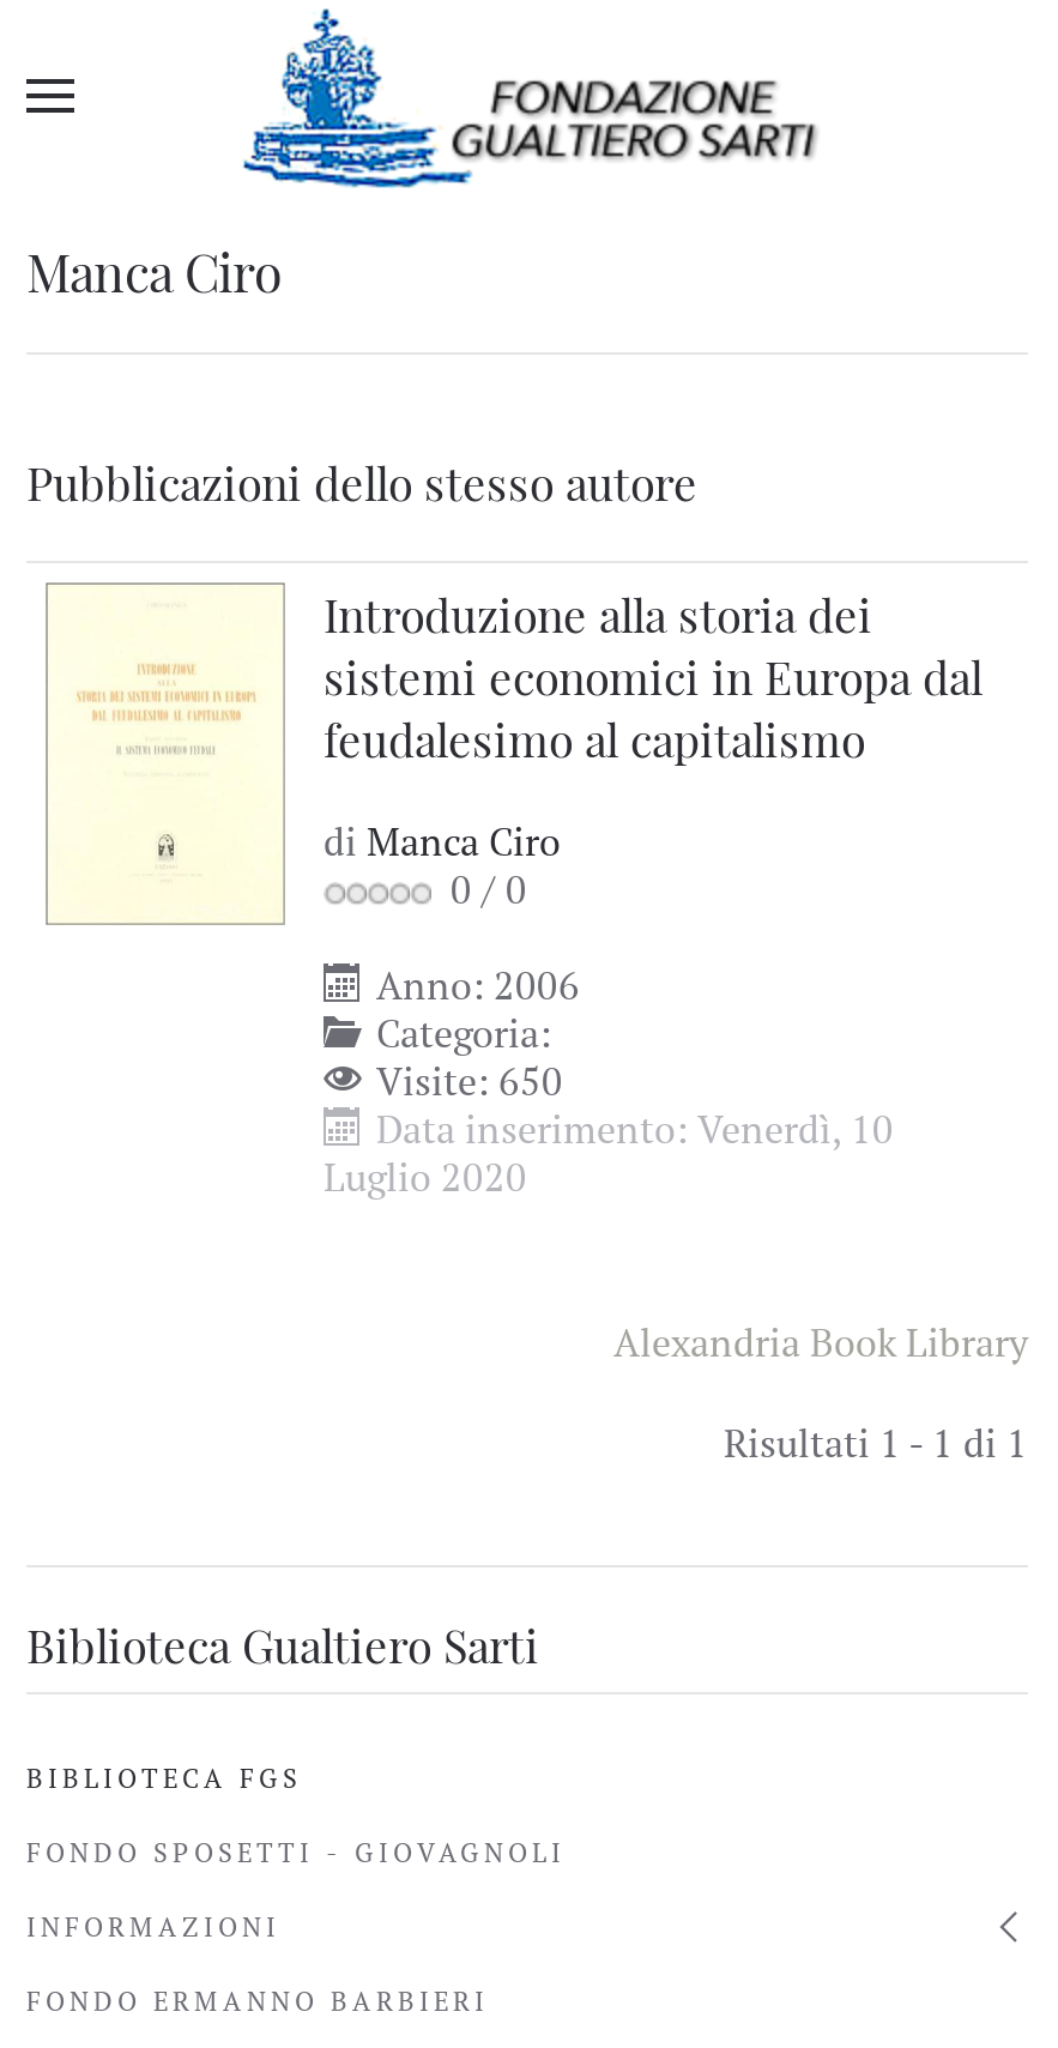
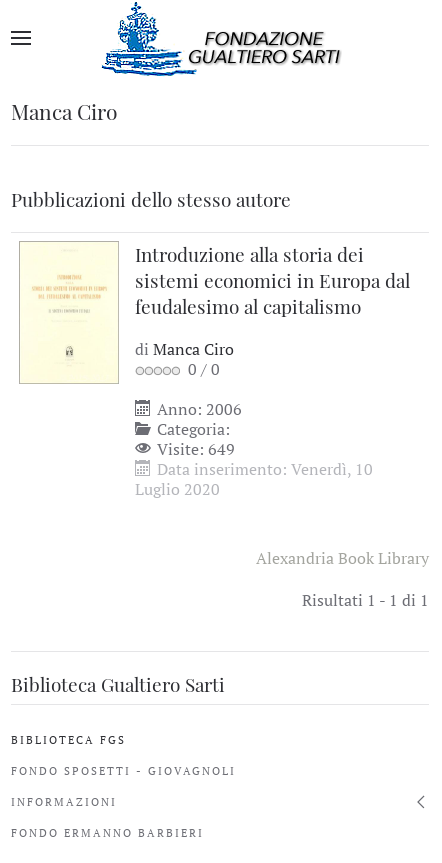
- Visite: 650
+ Visite: 649
